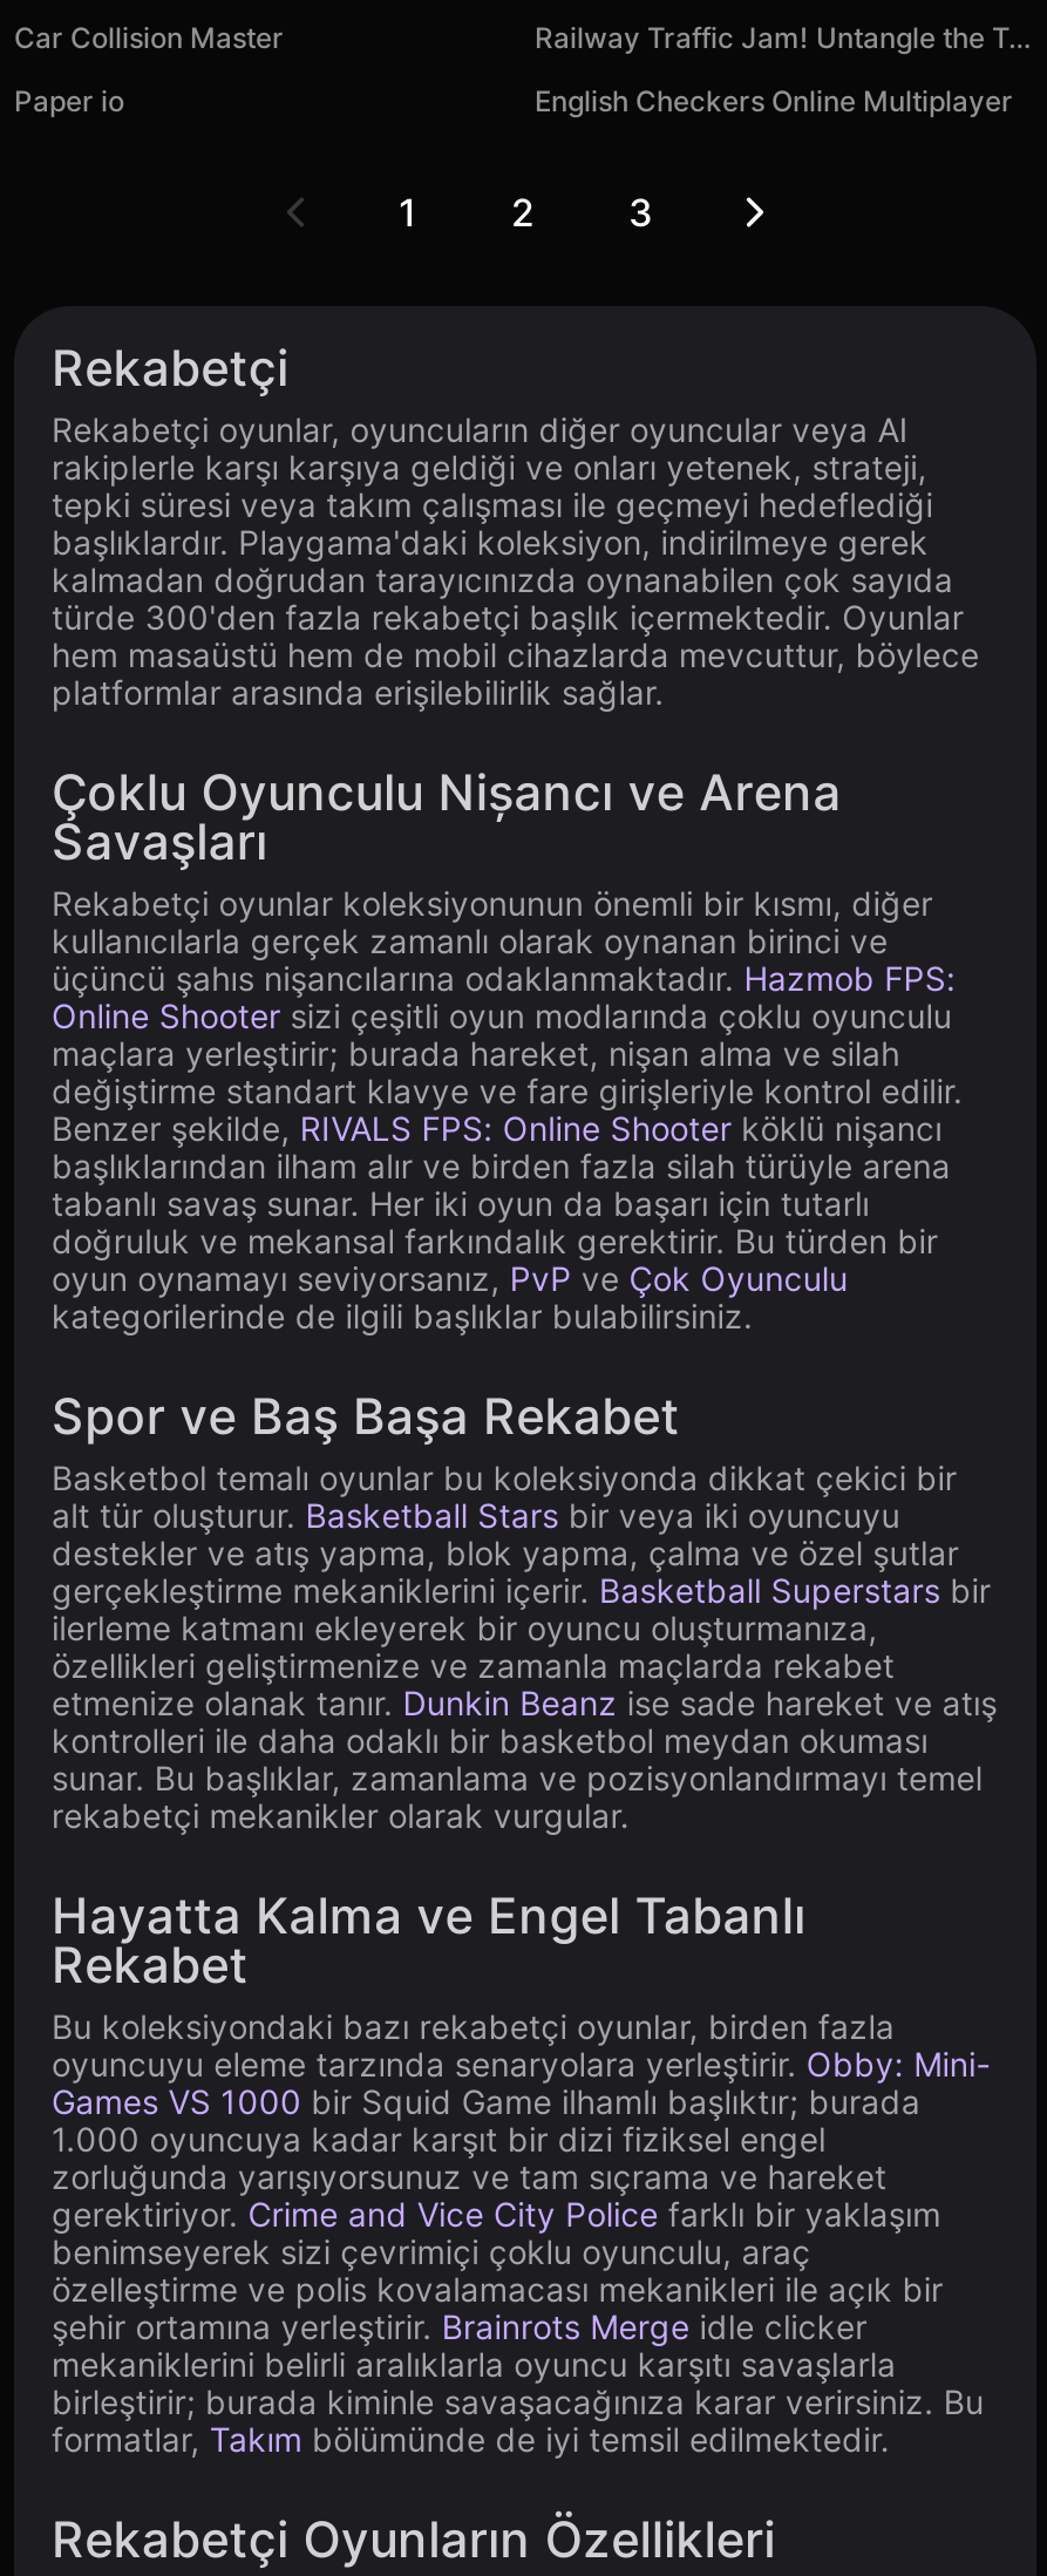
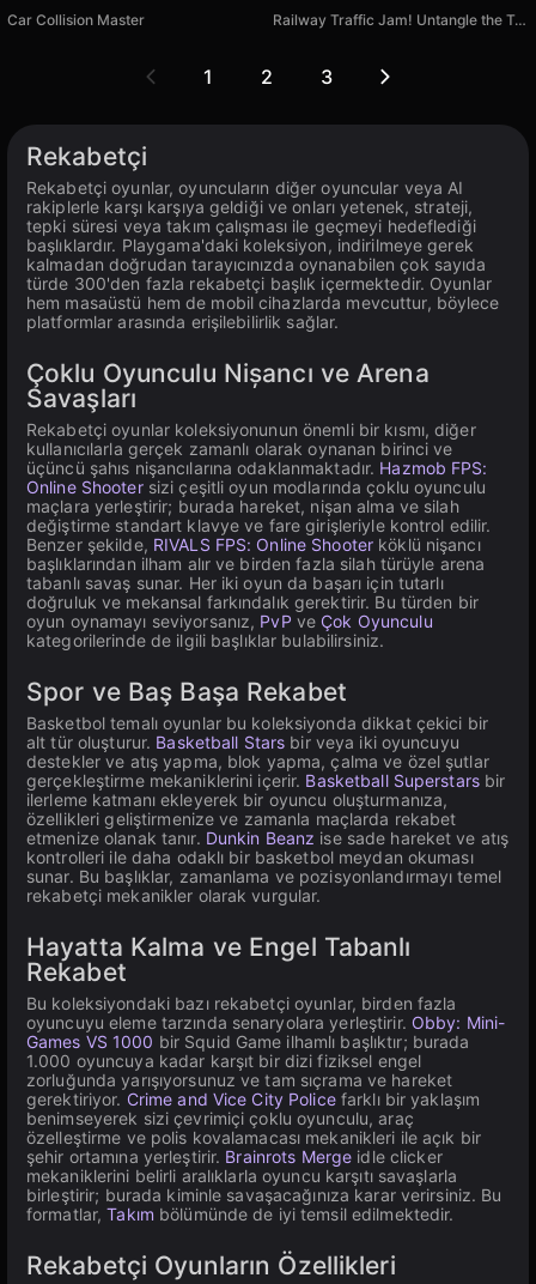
- Paper io
- English Checkers Online Multiplayer
